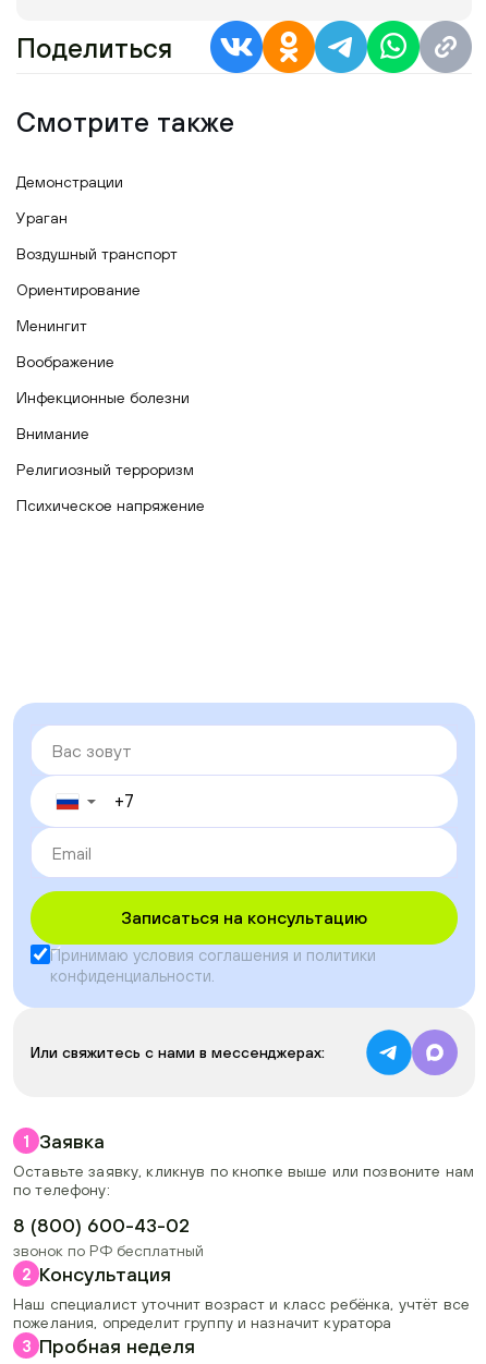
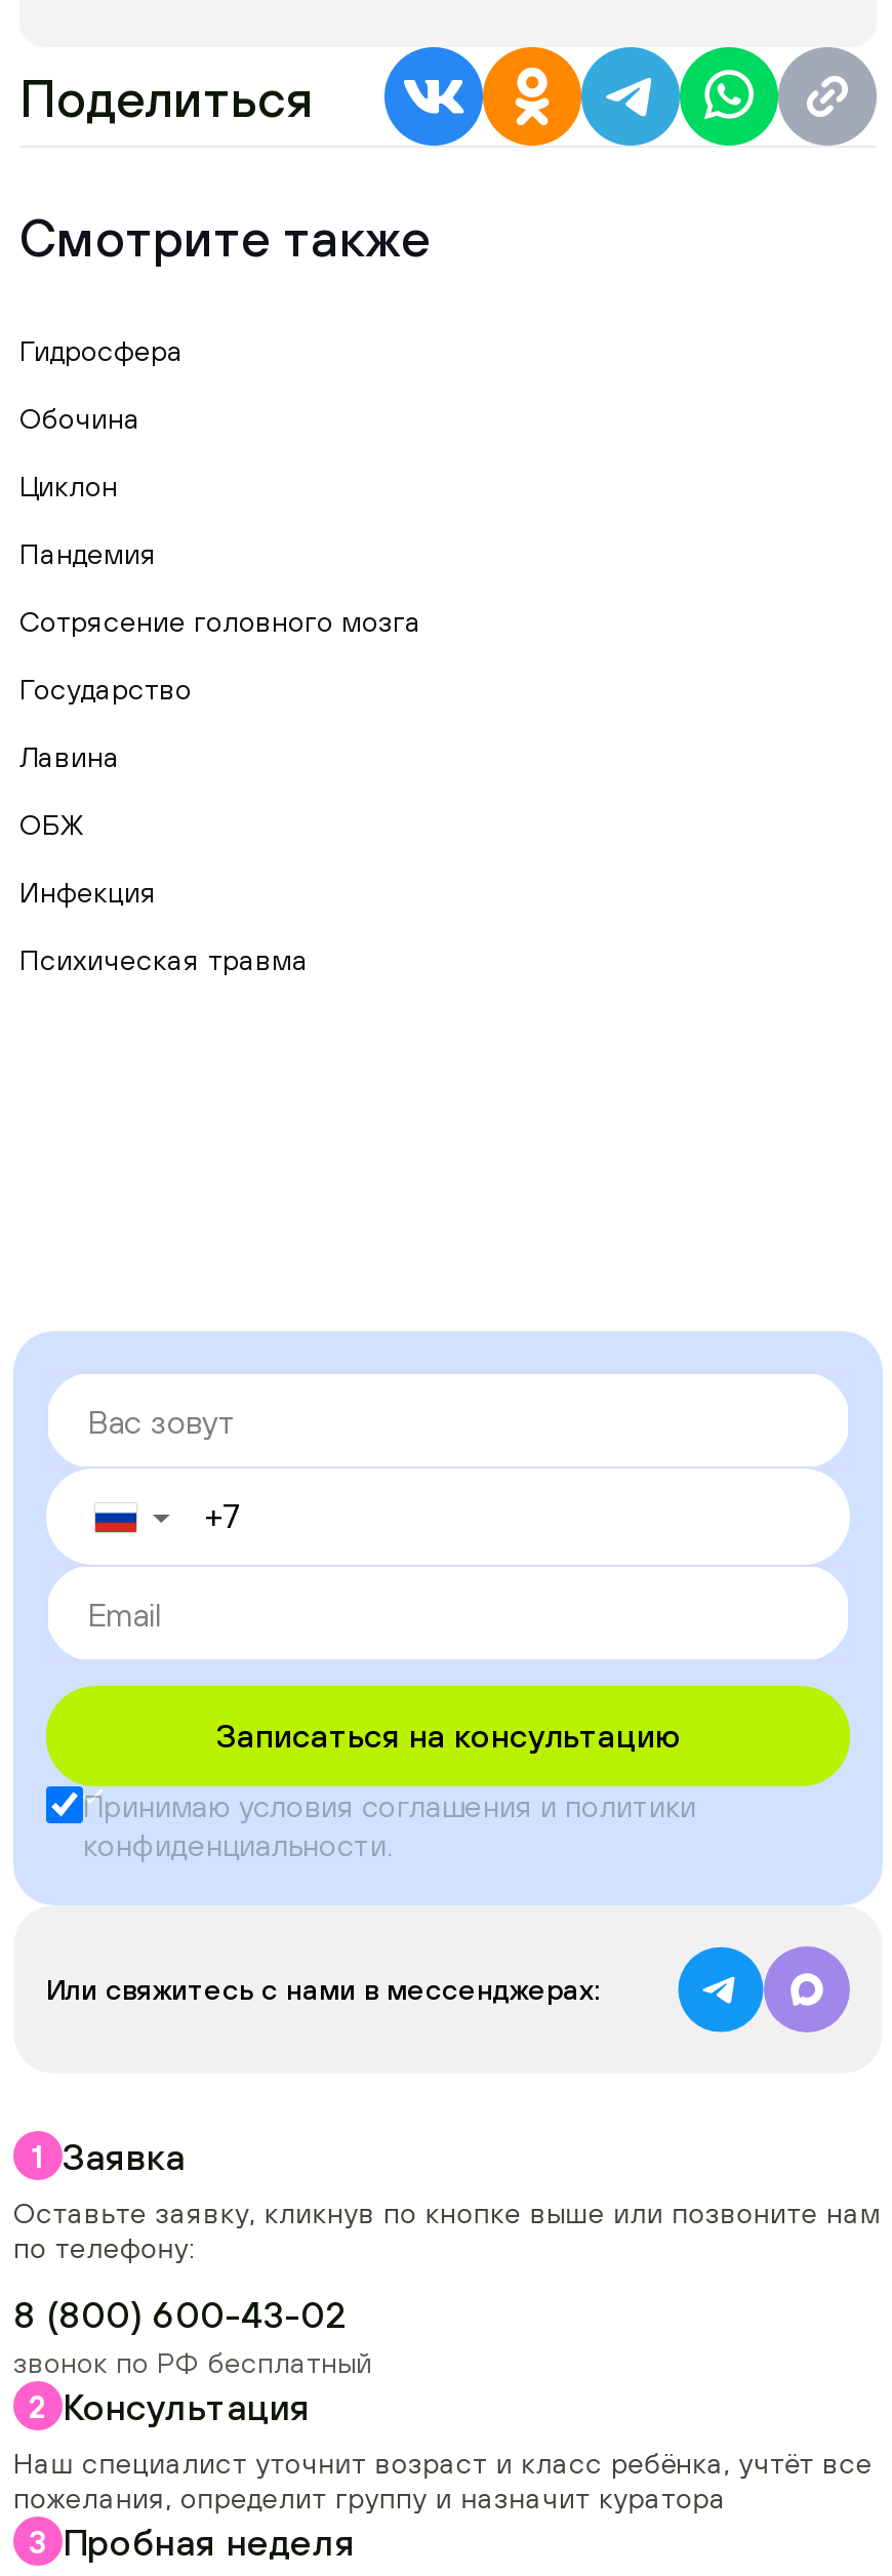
- Демонстрации
+ Гидросфера

- Ураган
+ Обочина

- Воздушный транспорт
+ Циклон

- Ориентирование
+ Пандемия

- Менингит
+ Сотрясение головного мозга

- Воображение
+ Государство

- Инфекционные болезни
+ Лавина

- Внимание
+ ОБЖ

- Религиозный терроризм
+ Инфекция

- Психическое напряжение
+ Психическая травма
